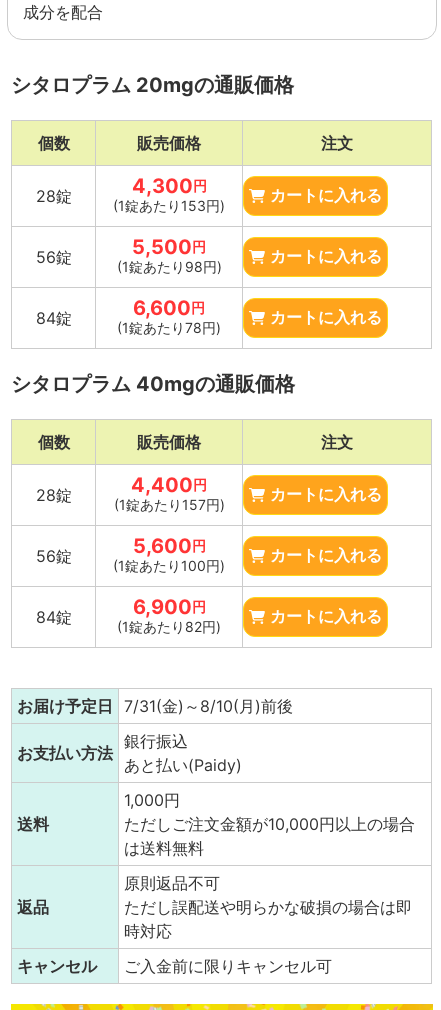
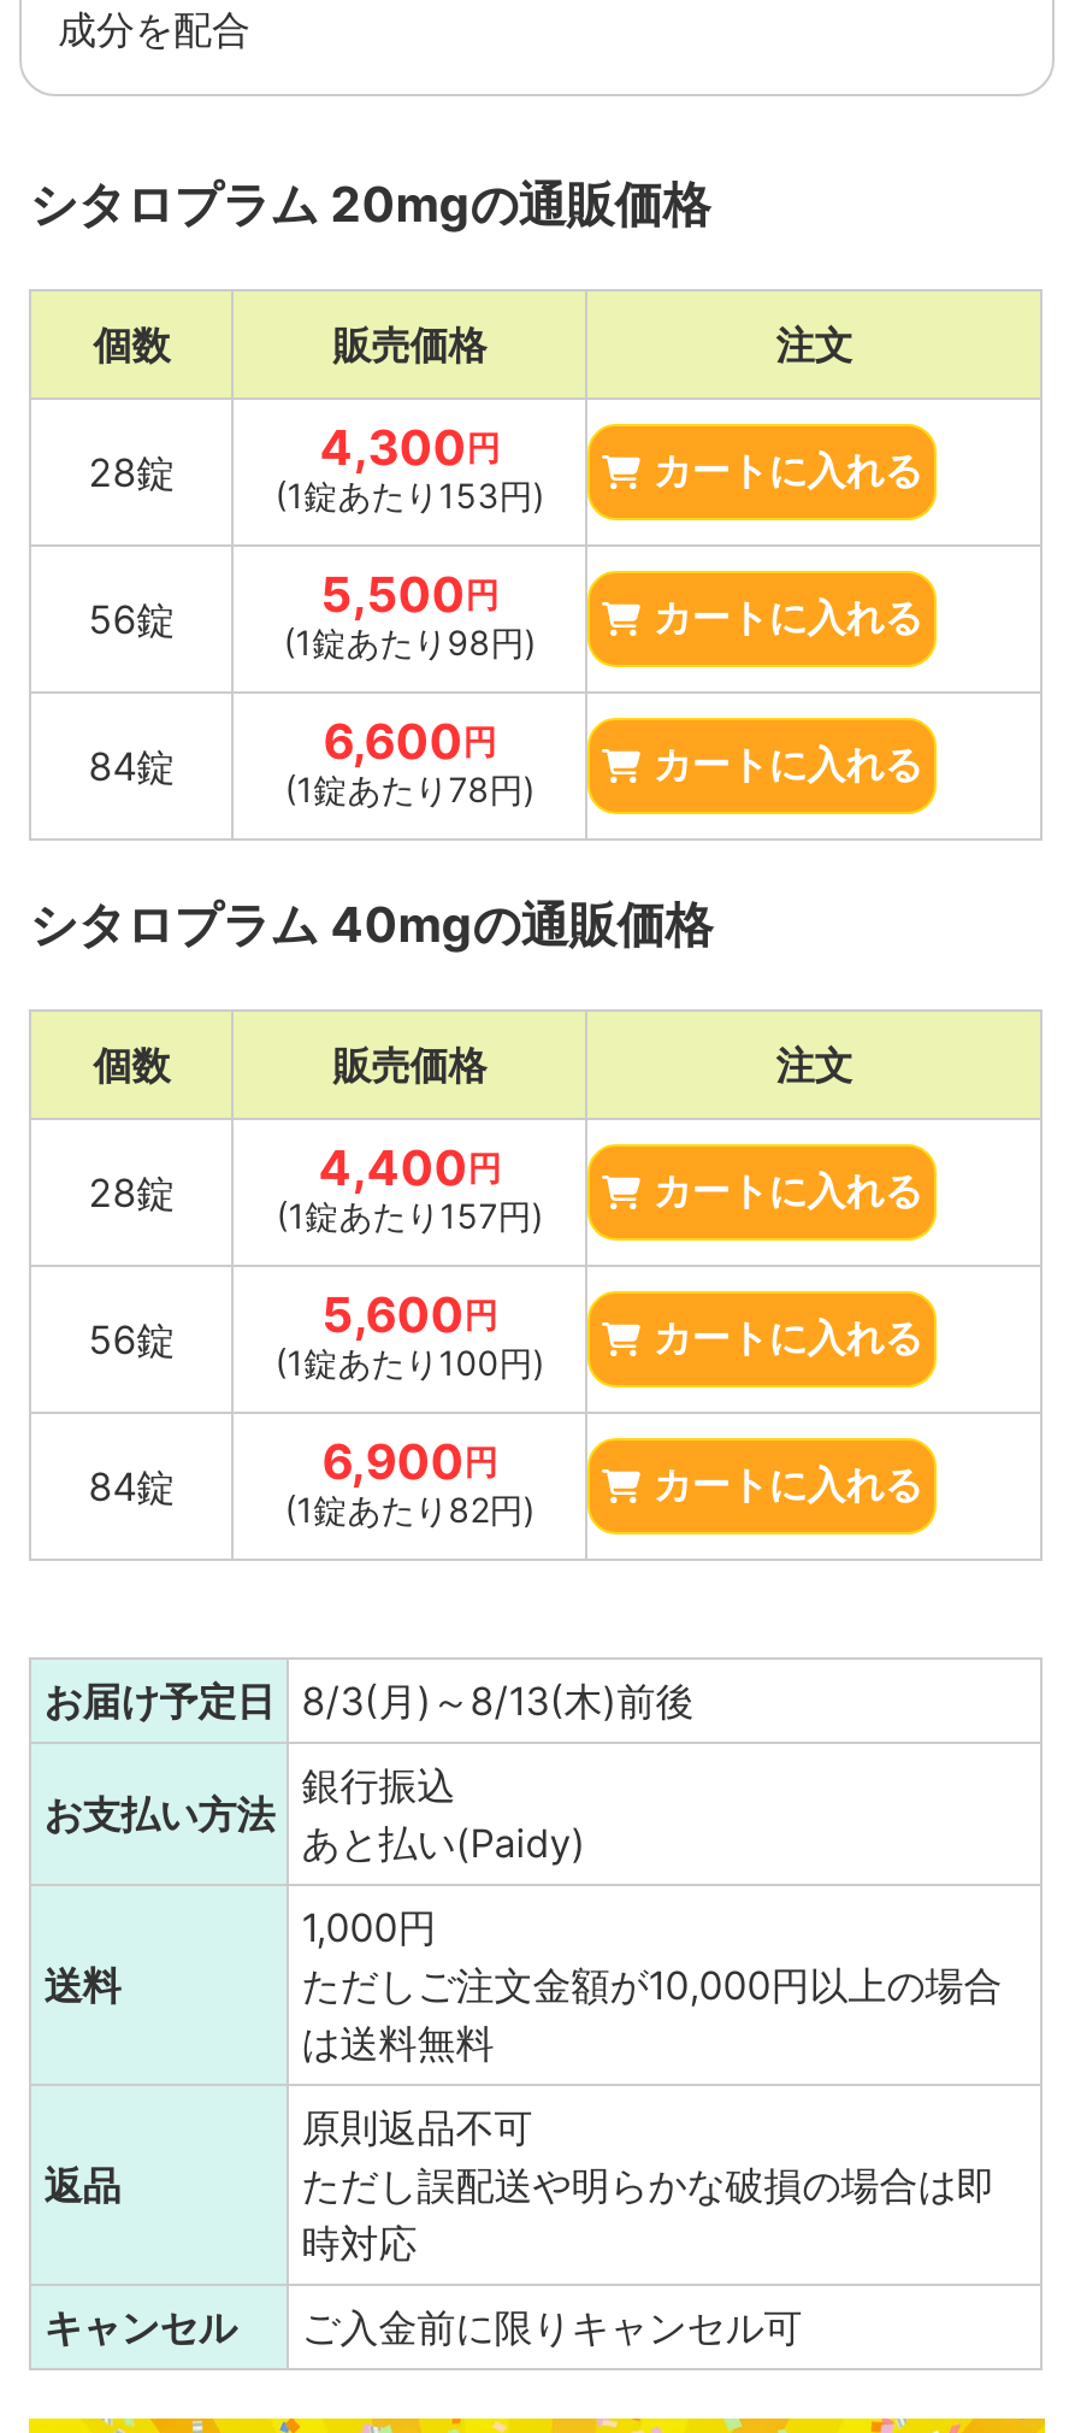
- お届け予定日 7/31(金)～8/10(月)前後
+ お届け予定日 8/3(月)～8/13(木)前後
